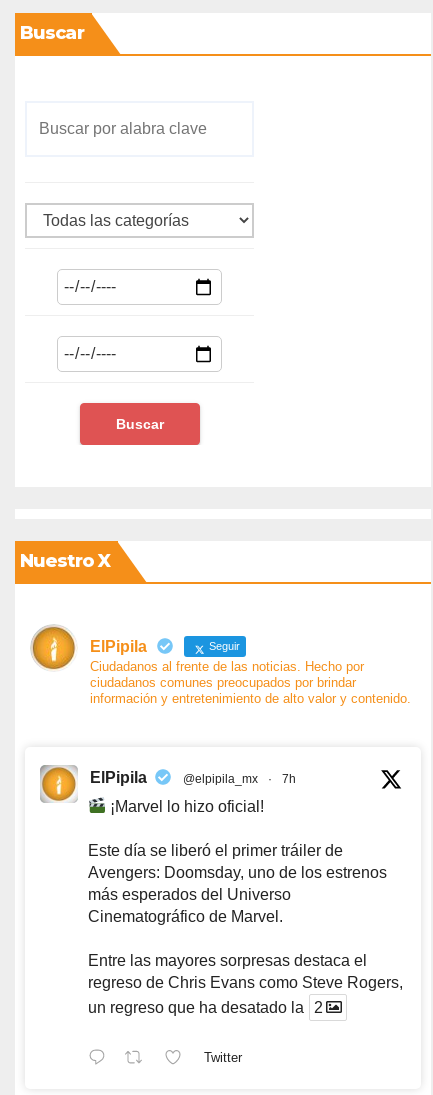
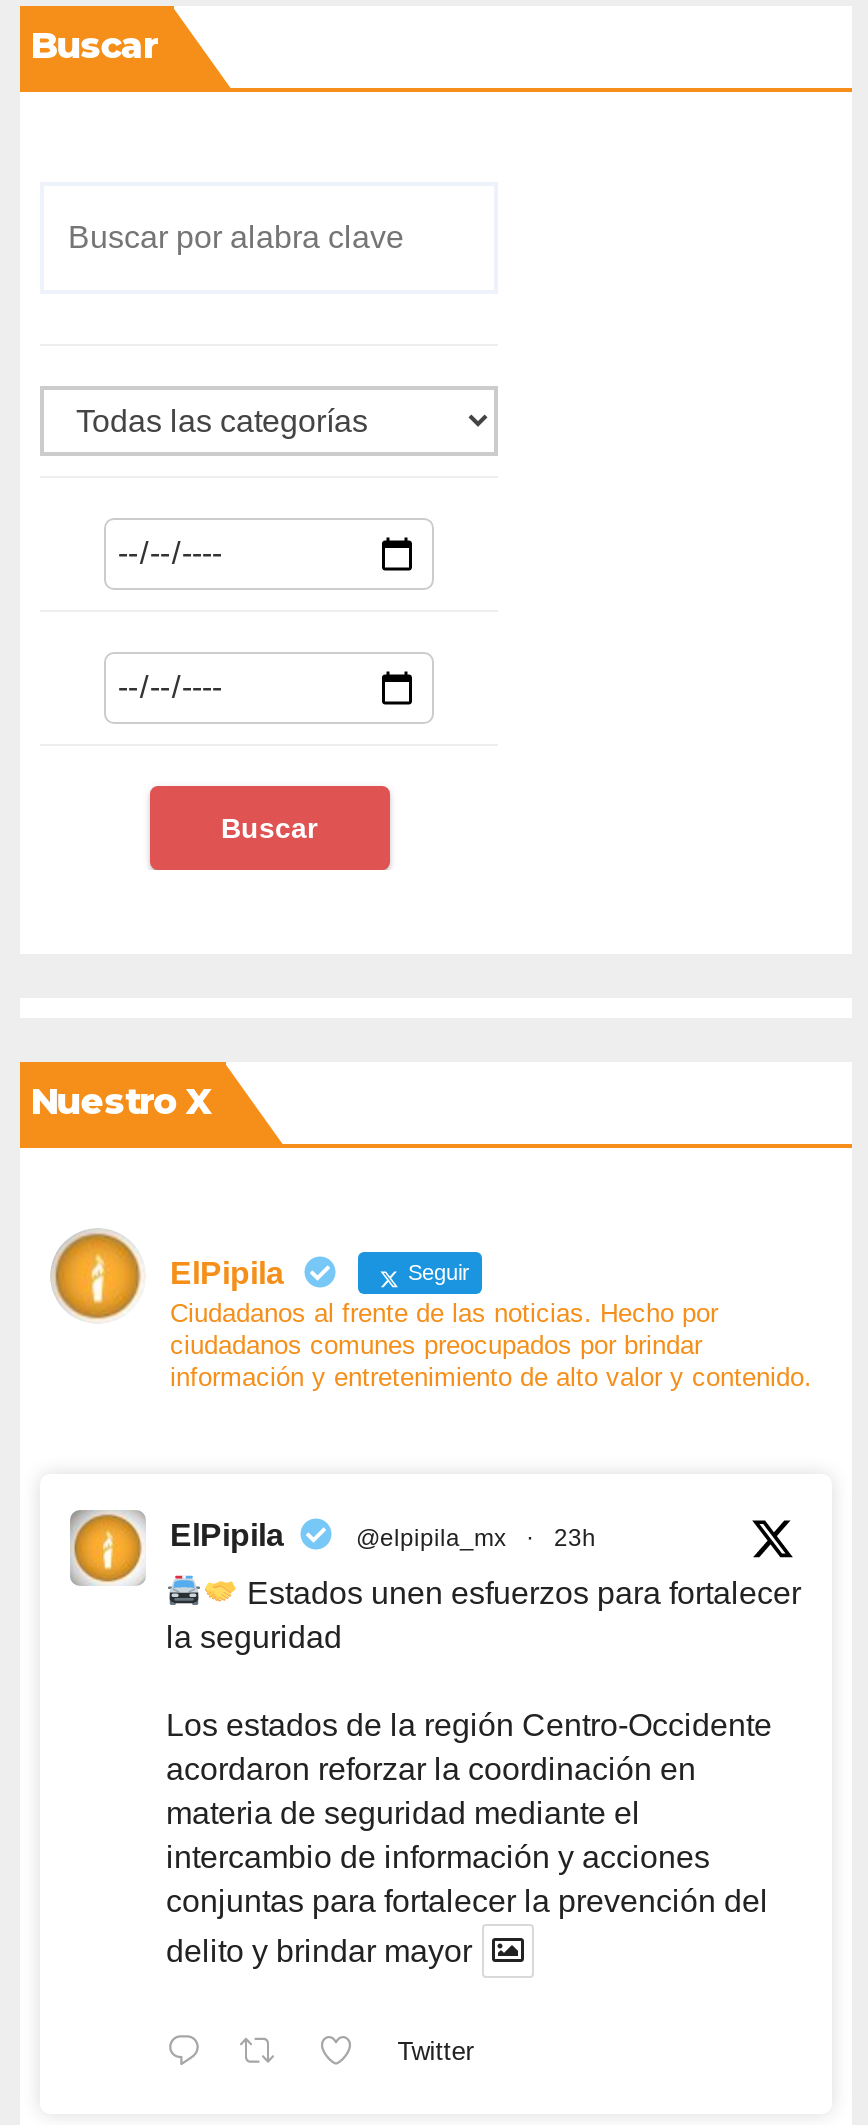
- 7h
- ¡Marvel lo hizo oficial!
- Este día se liberó el primer tráiler de
- Avengers: Doomsday, uno de los estrenos
- más esperados del Universo
- Cinematográfico de Marvel.
- Entre las mayores sorpresas destaca el
- regreso de Chris Evans como Steve Rogers,
- un regreso que ha desatado la 2
+ 23h
+ Estados unen esfuerzos para fortalecer
+ la seguridad
+ Los estados de la región Centro-Occidente
+ acordaron reforzar la coordinación en
+ materia de seguridad mediante el
+ intercambio de información y acciones
+ conjuntas para fortalecer la prevención del
+ delito y brindar mayor
